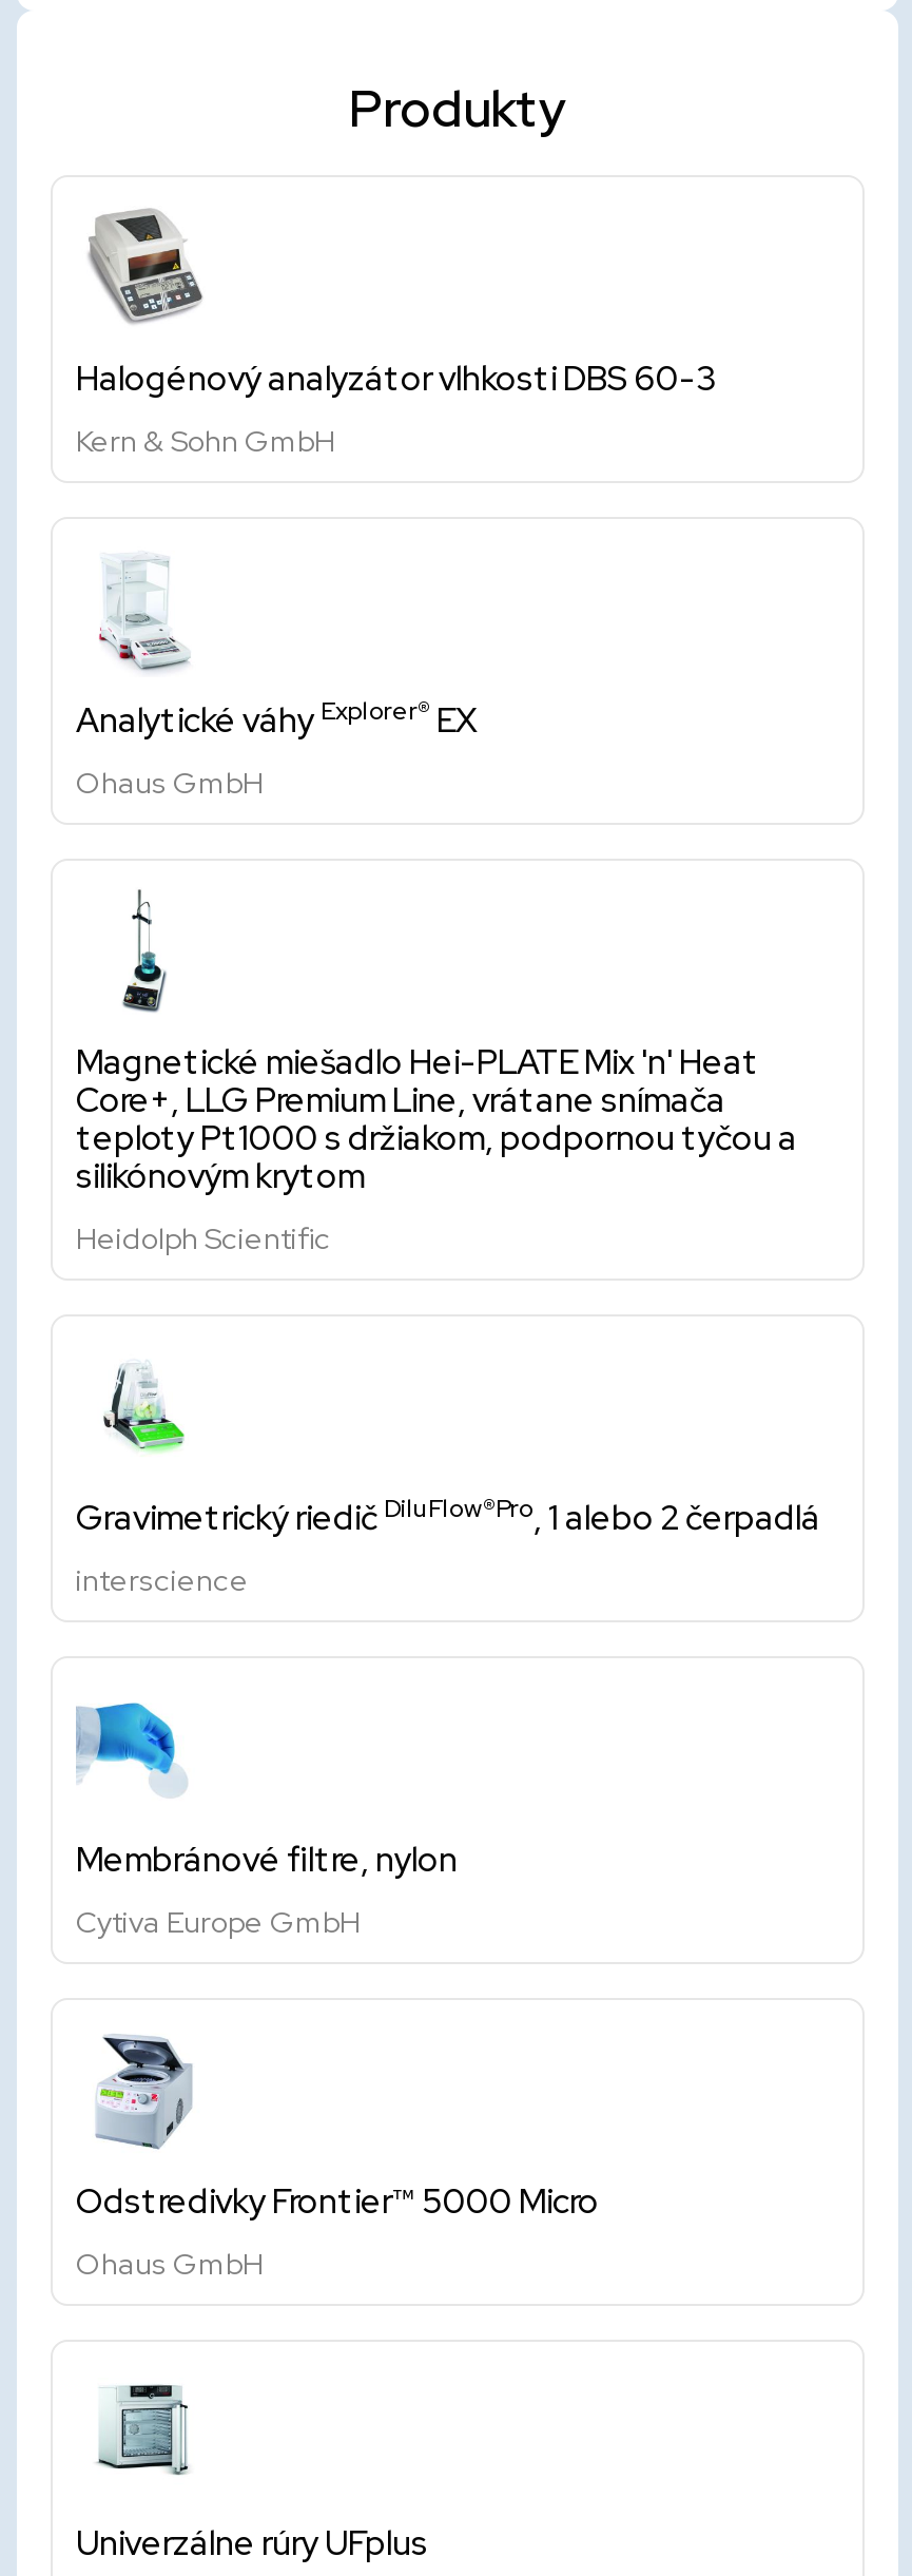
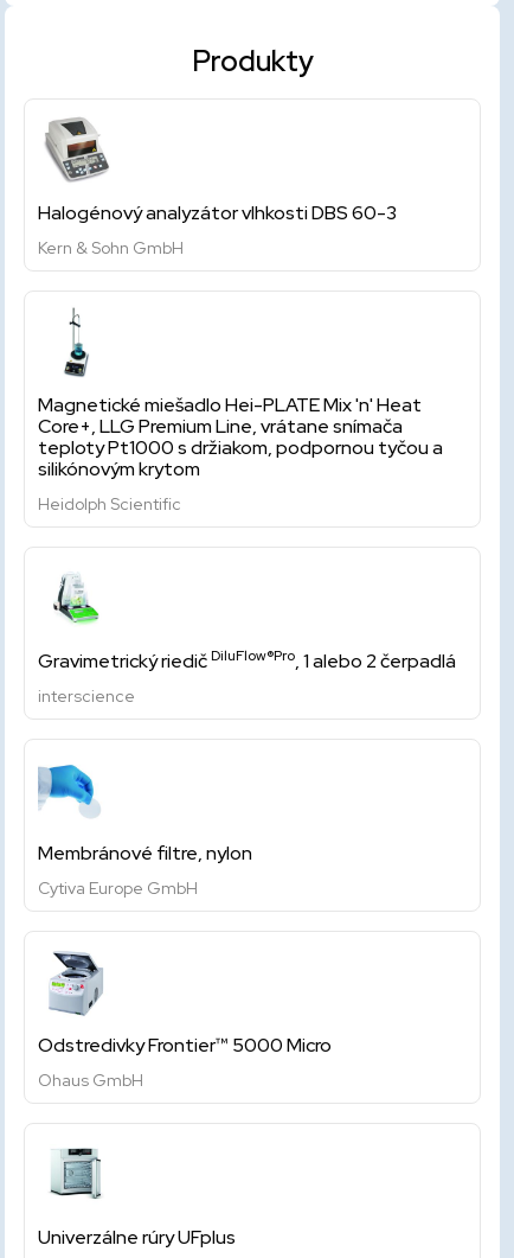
- [image]
- Analytické váhy Explorer® EX
- Ohaus GmbH
